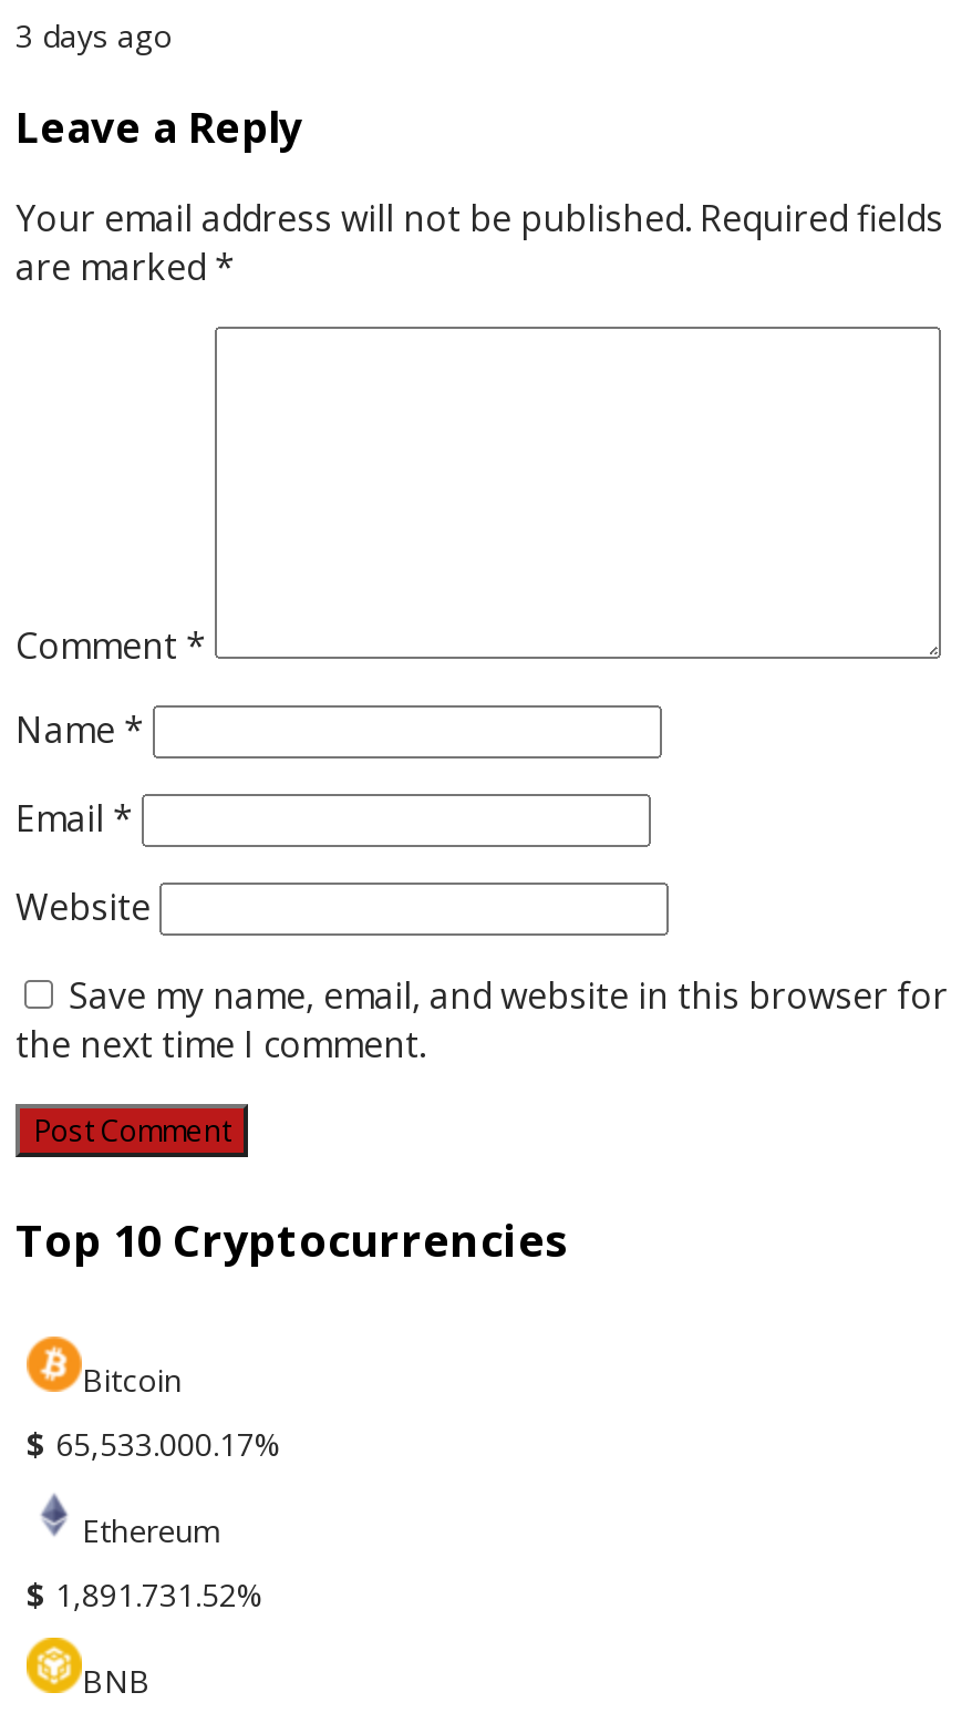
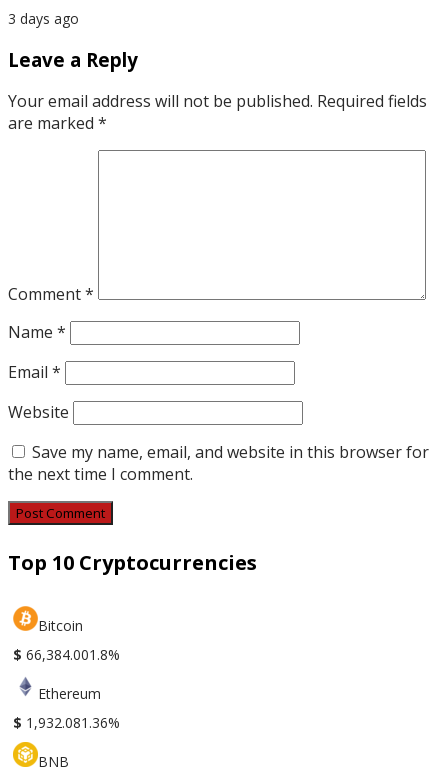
- $ 65,533.000.17%
+ $ 66,384.001.8%

- $ 1,891.731.52%
+ $ 1,932.081.36%
